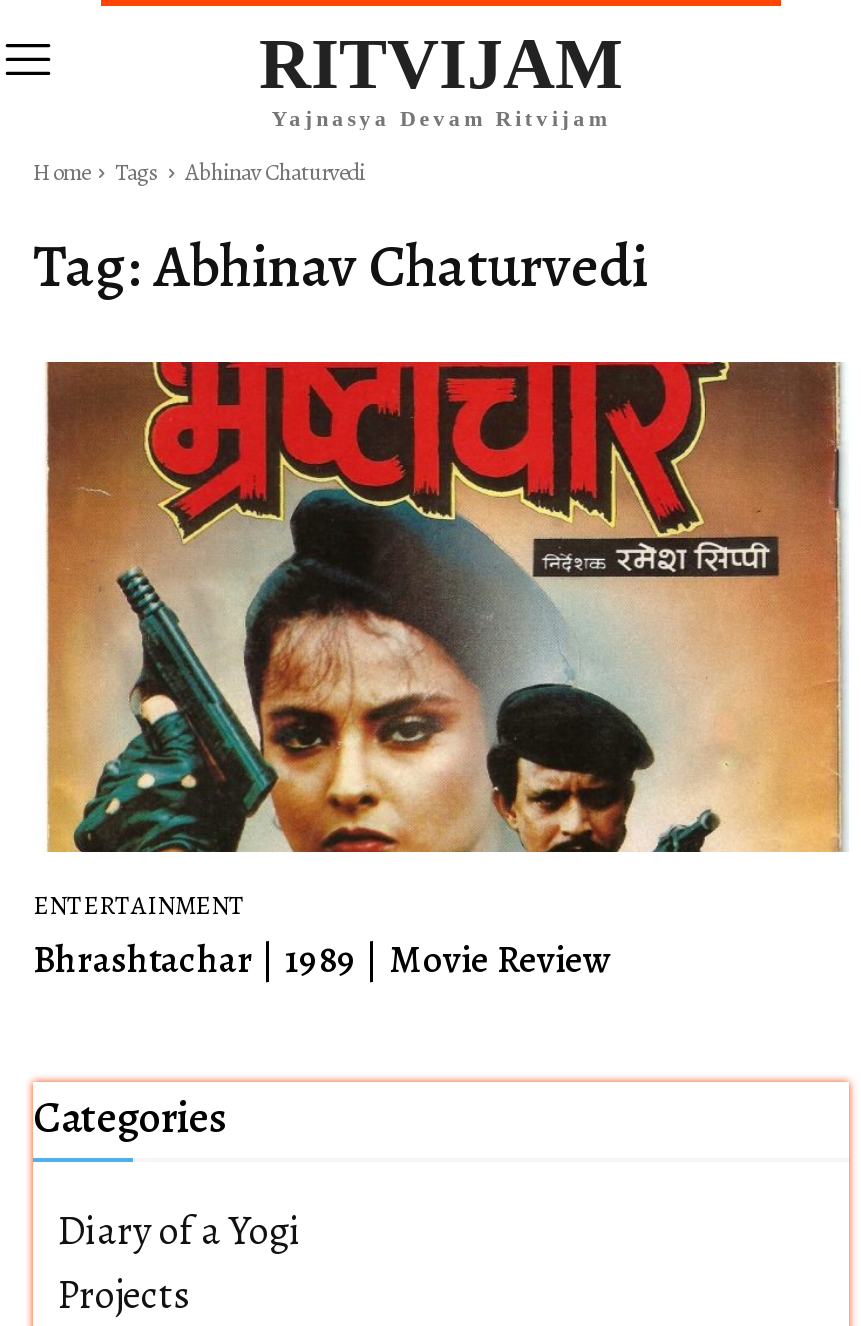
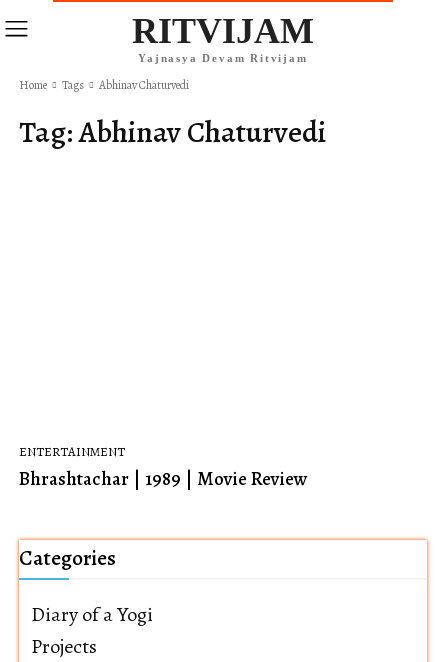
- [image]
